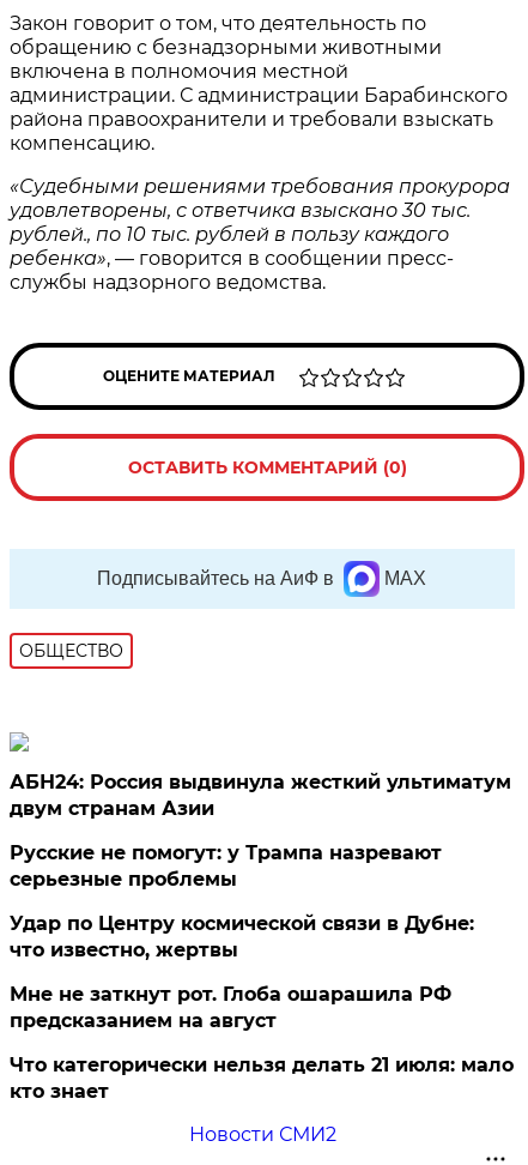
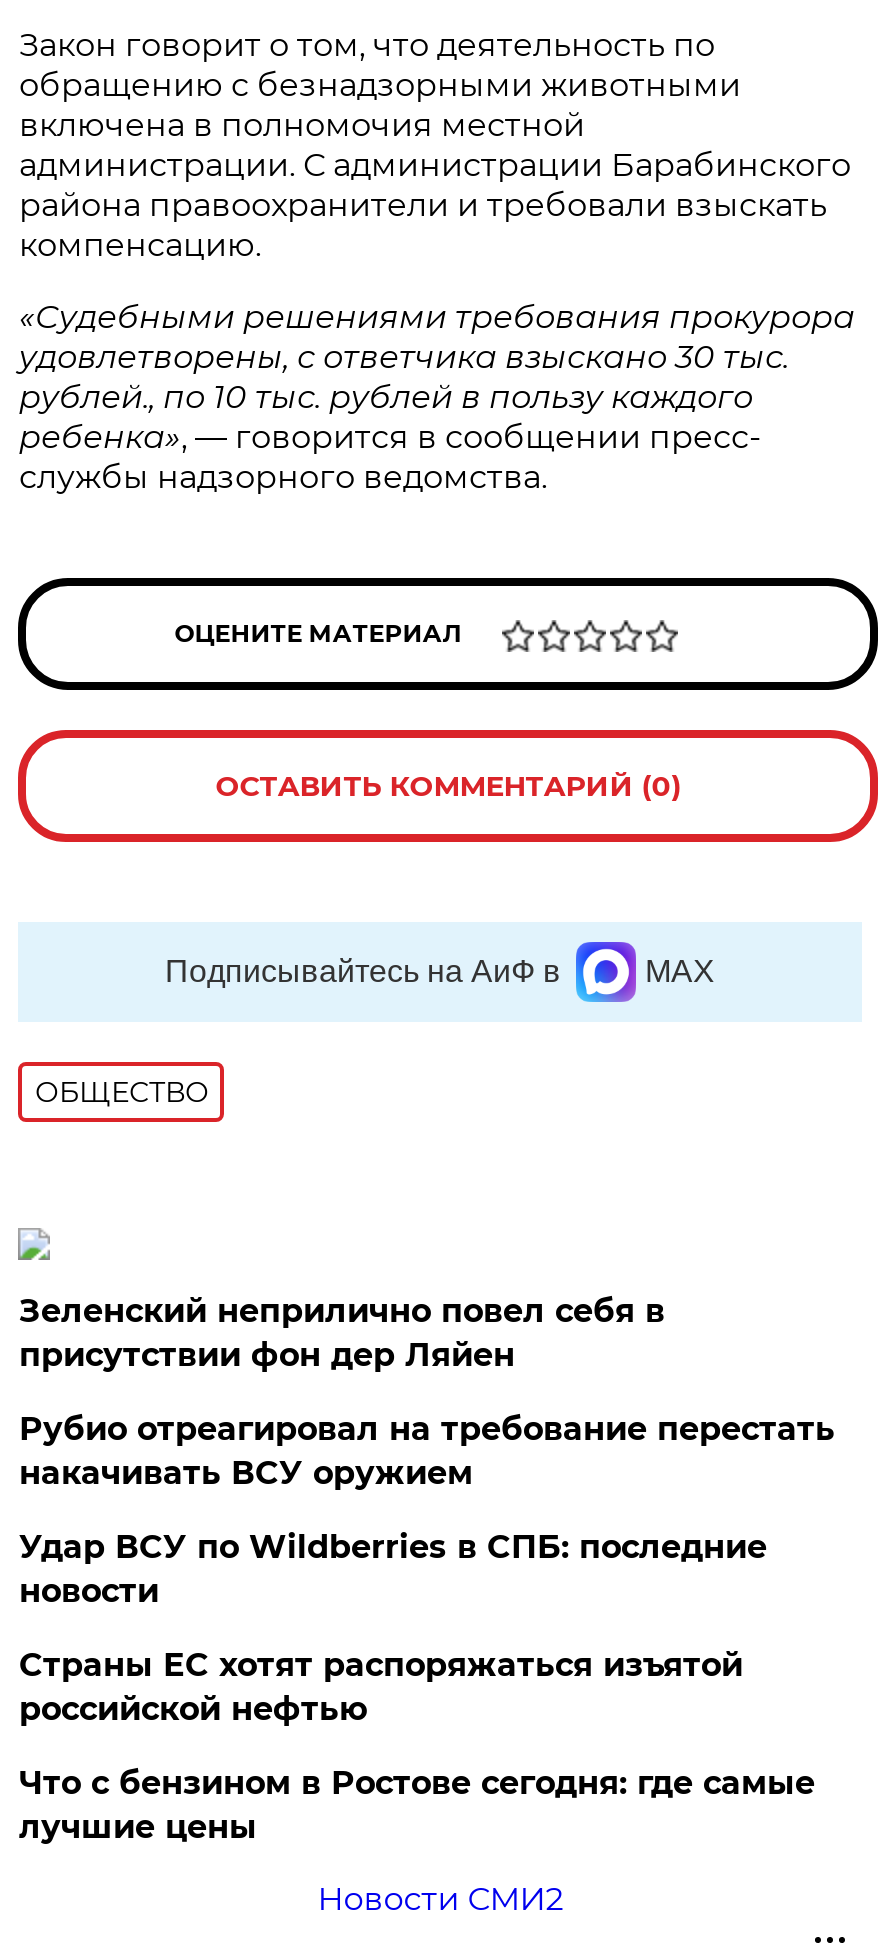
- АБН24: Россия выдвинула жесткий ультиматум
- двум странам Азии
+ Зеленский неприлично повел cебя в
+ присутствии фон дер Ляйен

- Русские не помогут: у Трампа назревают
- серьезные проблемы
+ Рубио отреагировал на требование перестать
+ накачивать ВСУ оружием

- Удар по Центру космической связи в Дубне:
- что известно, жертвы
+ Удар ВСУ по Wildberries в СПБ: последние
+ новости

- Мне не заткнут рот. Глоба ошарашила РФ
- предсказанием на август
+ Страны ЕС хотят распоряжаться изъятой
+ российской нефтью

- Что категорически нельзя делать 21 июля: мало
- кто знает
+ Что с бензином в Ростове сегодня: где самые
+ лучшие цены
